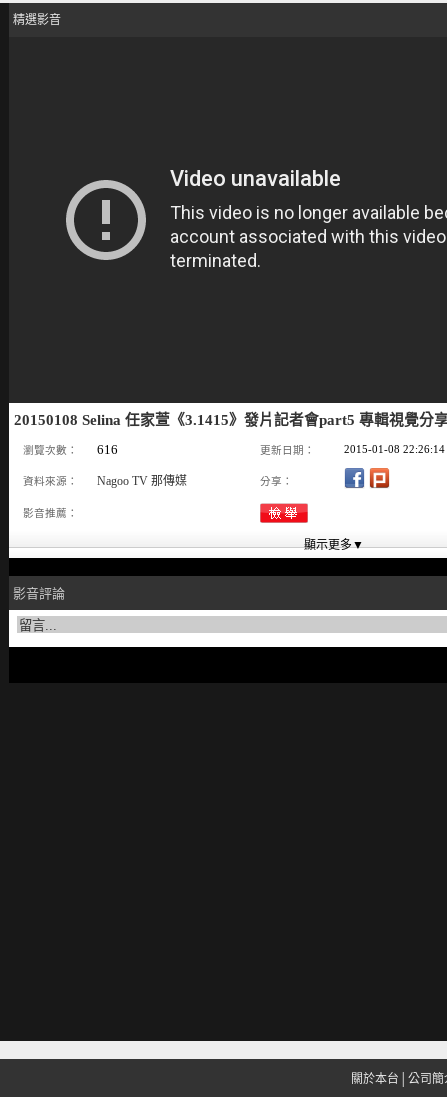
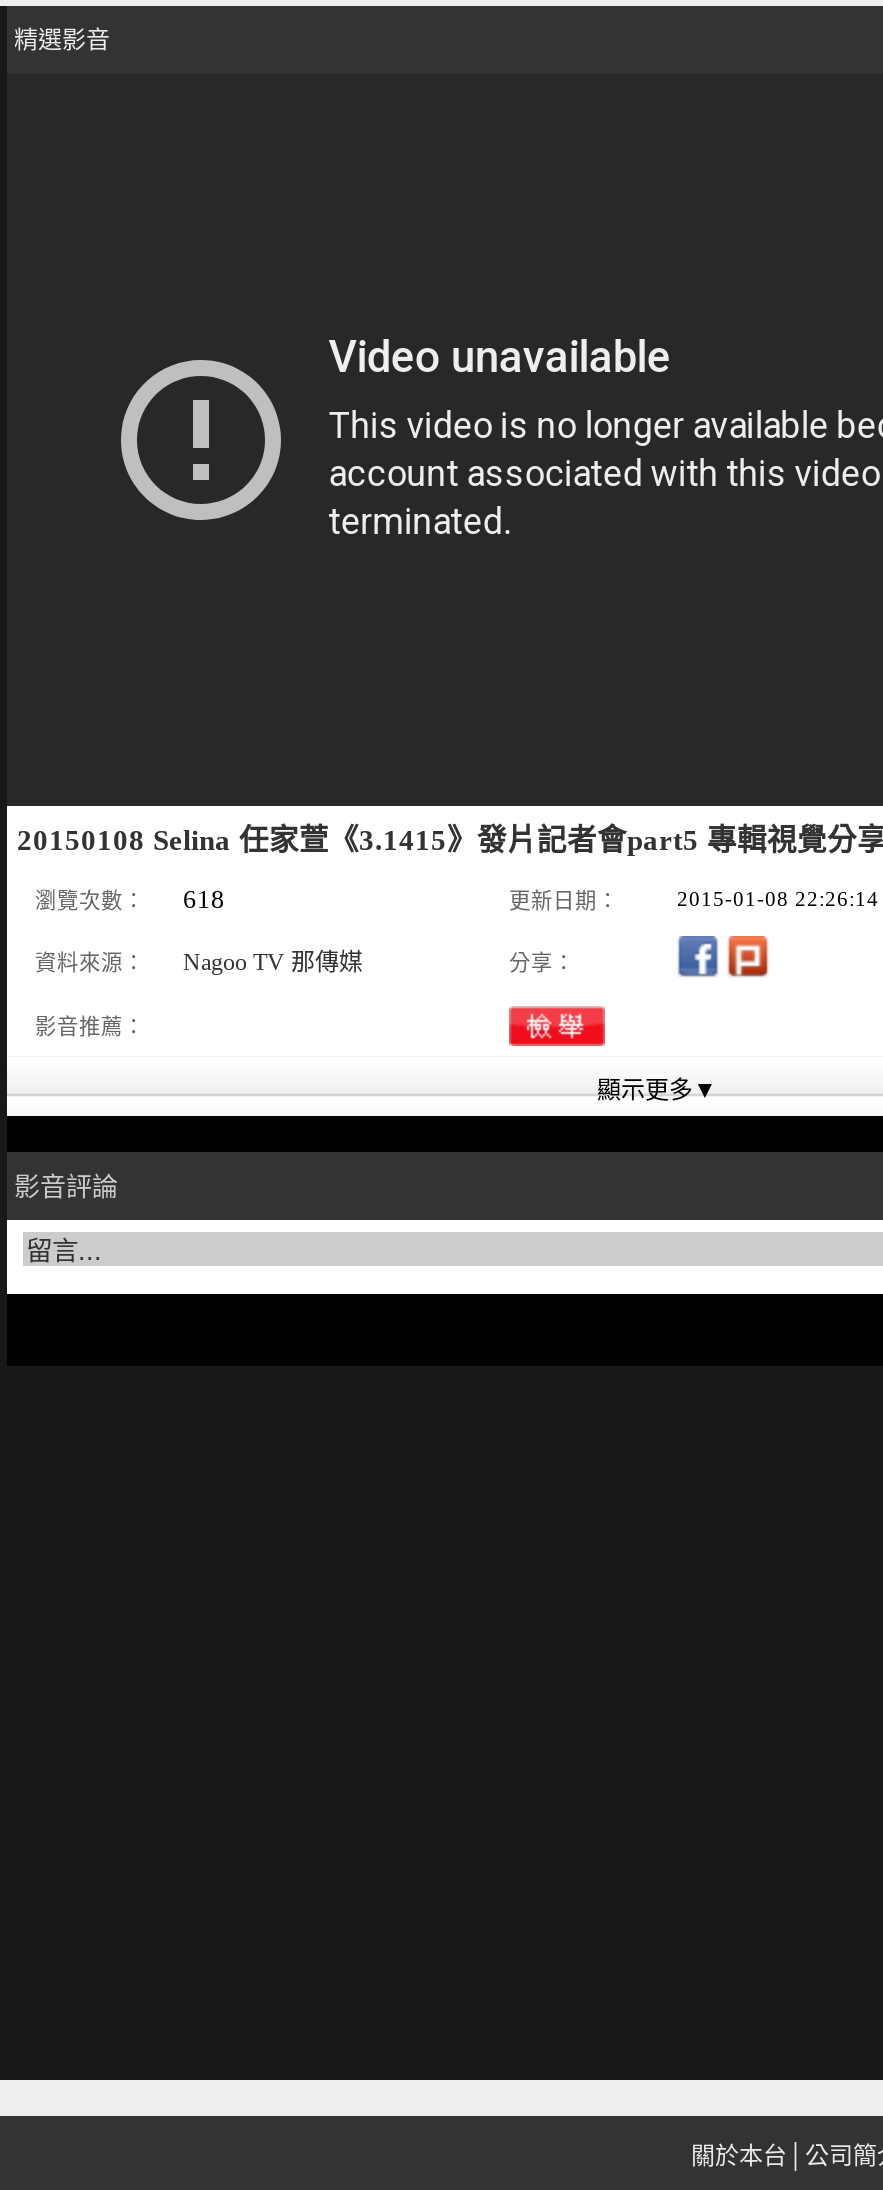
- 瀏覽次數： 616
+ 瀏覽次數： 618
